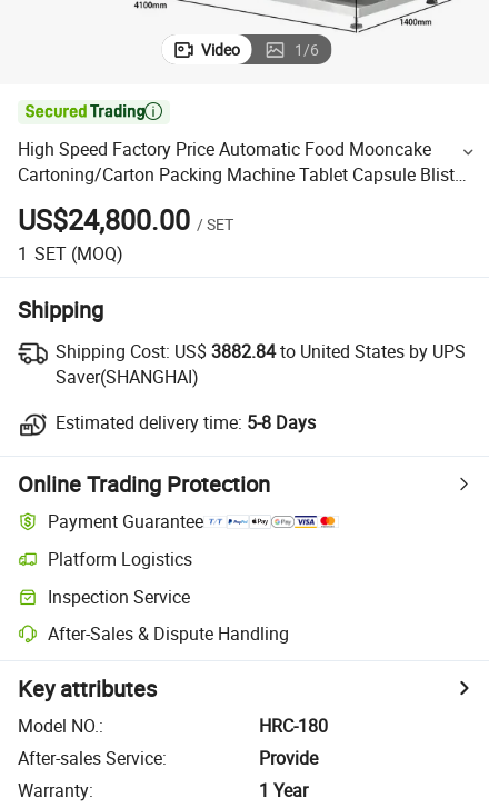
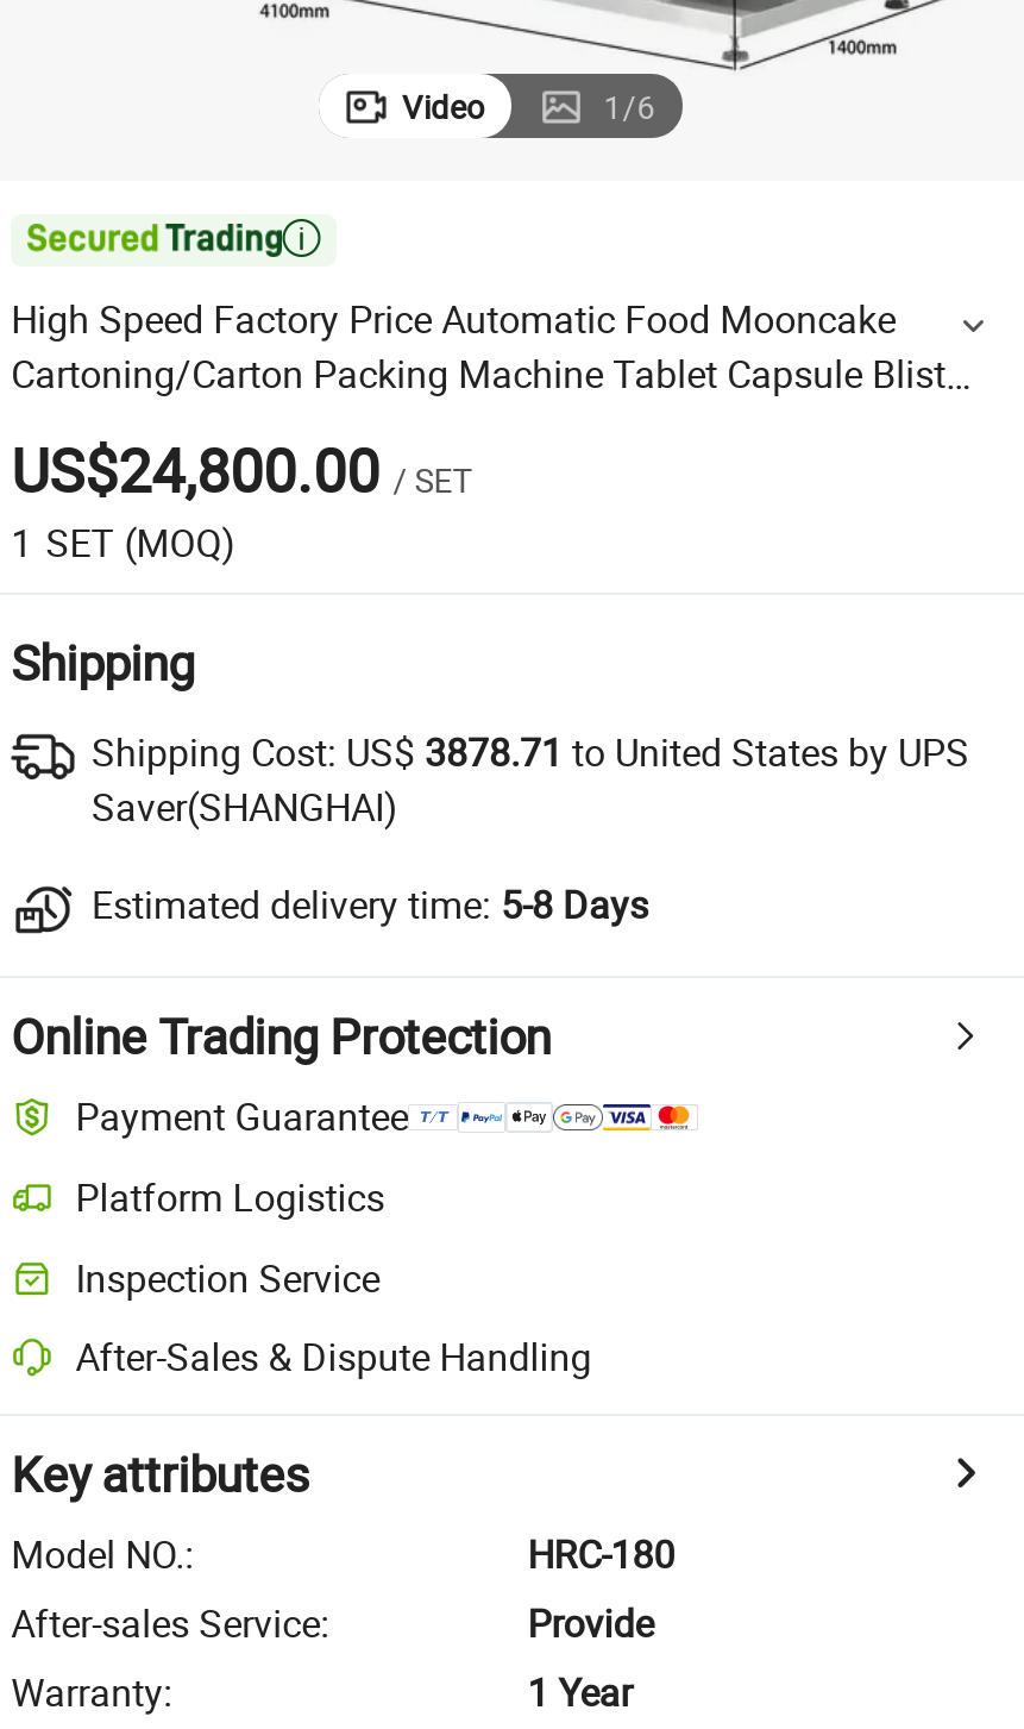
- Shipping Cost: US$3882.84 to United States by UPS
+ Shipping Cost: US$3878.71 to United States by UPS
